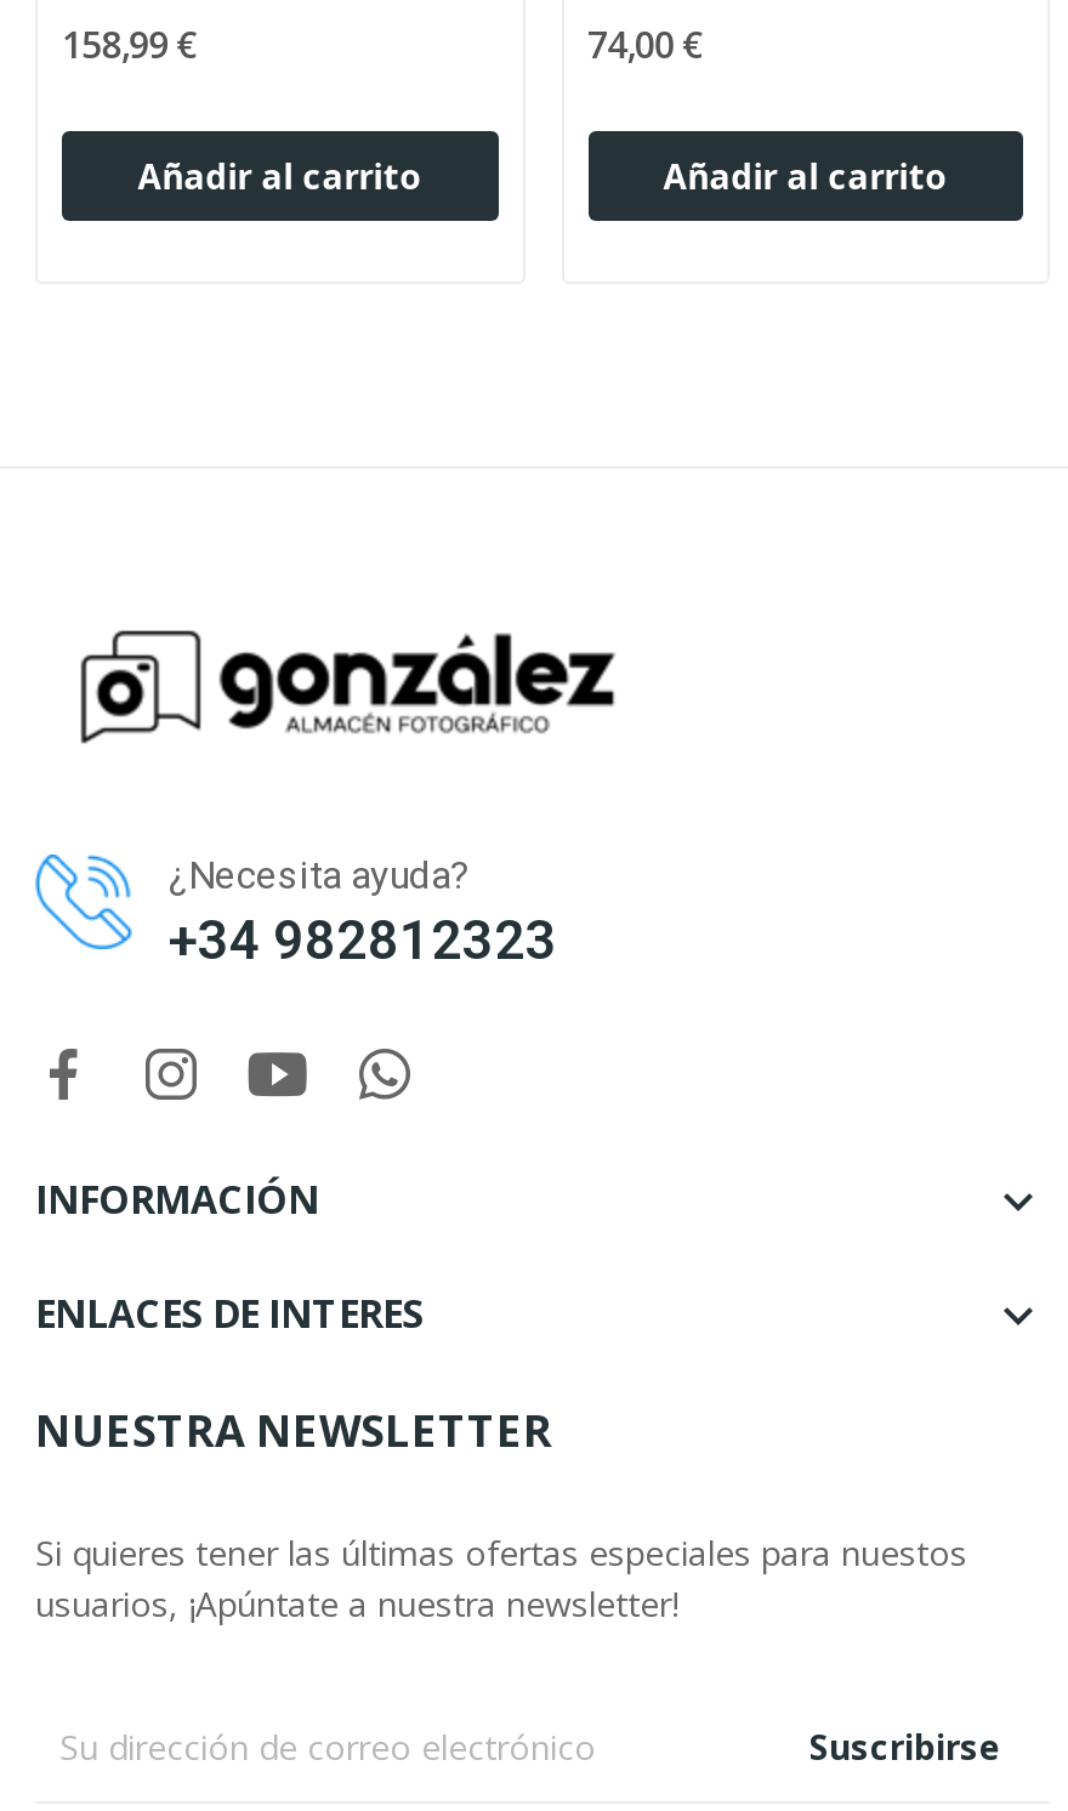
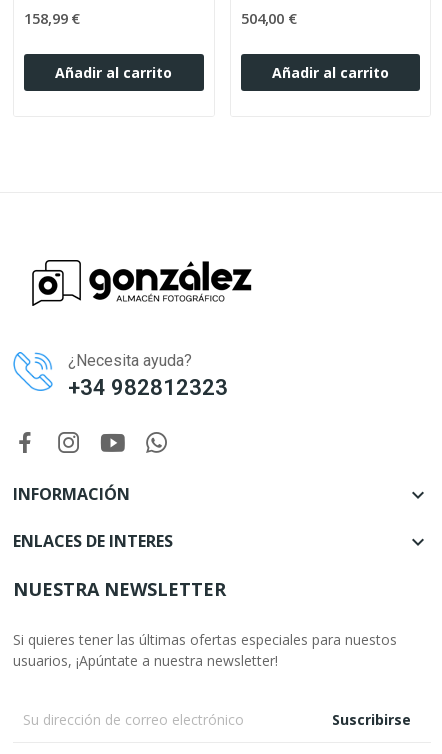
- 74,00 €
+ 504,00 €
